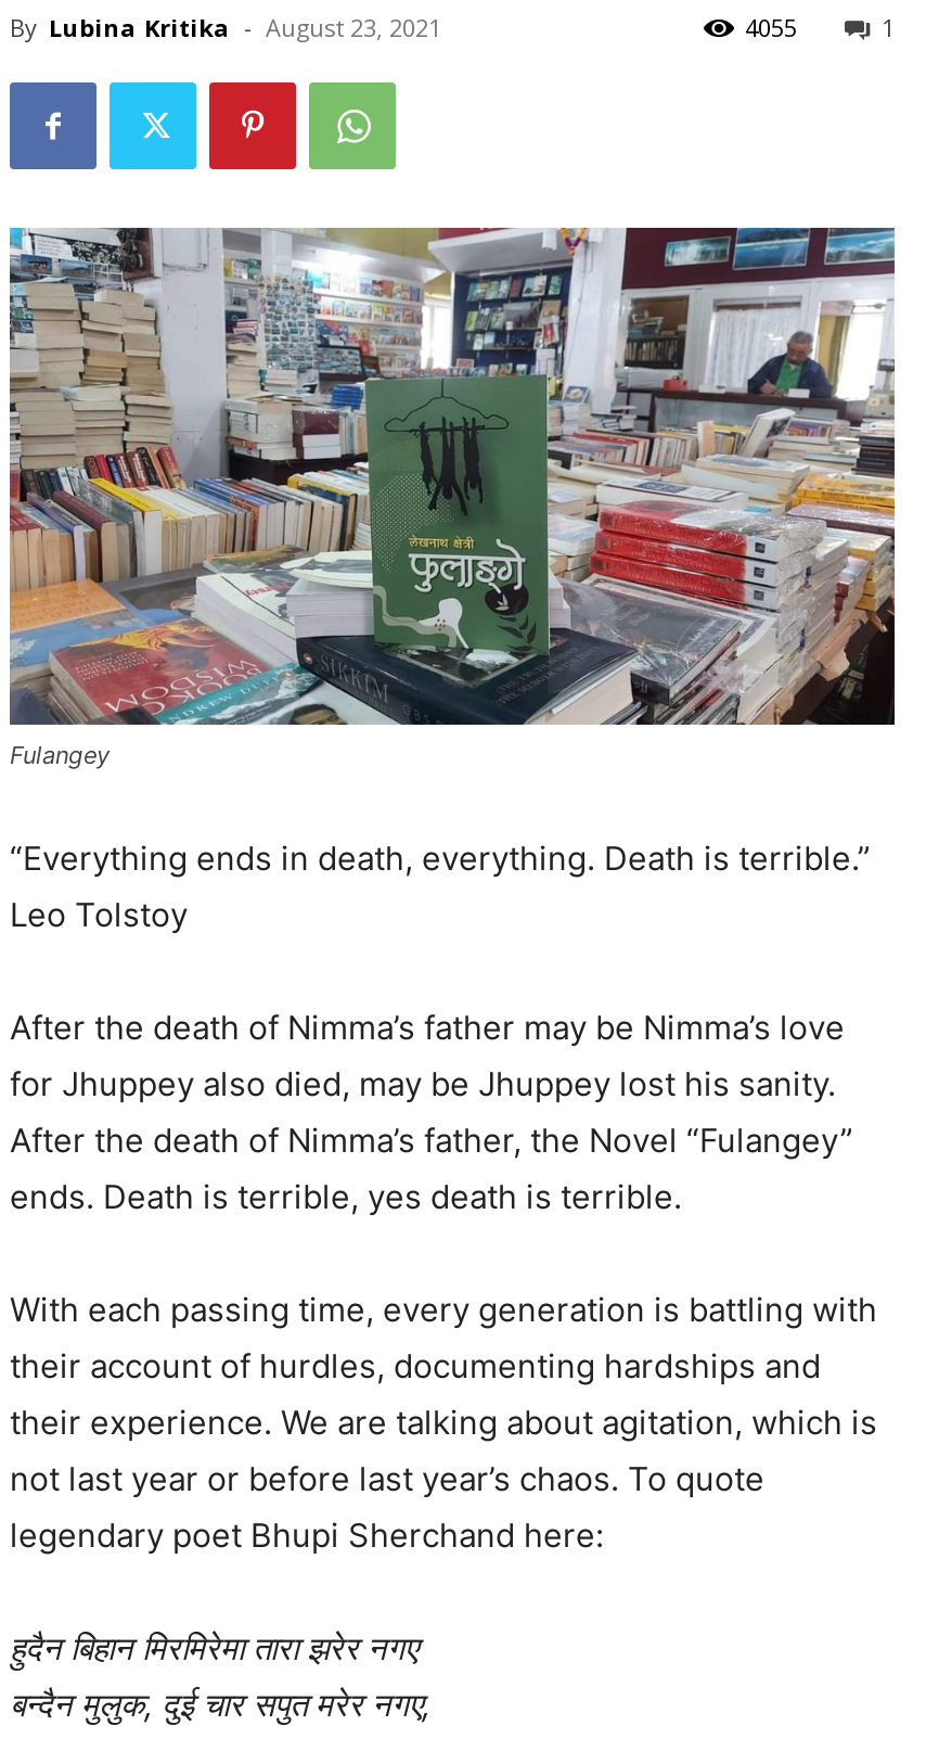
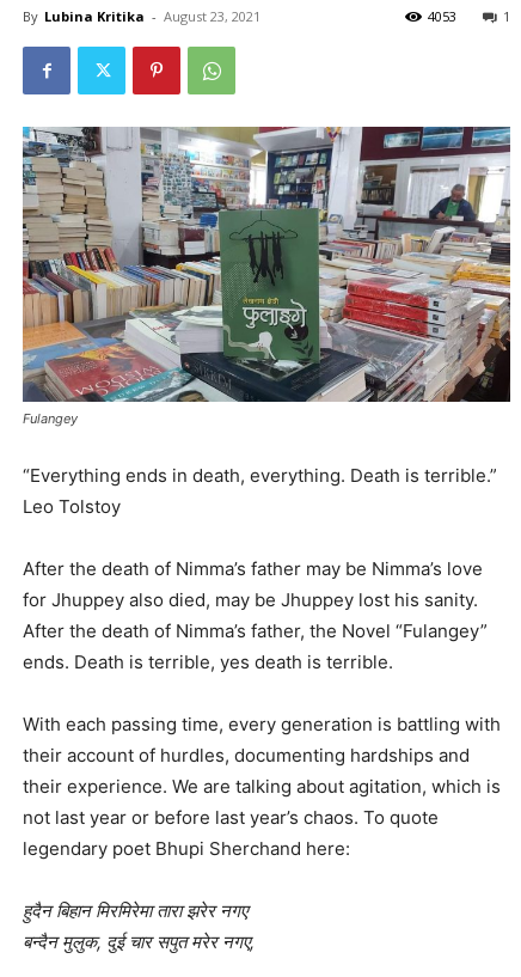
- 4055
+ 4053
